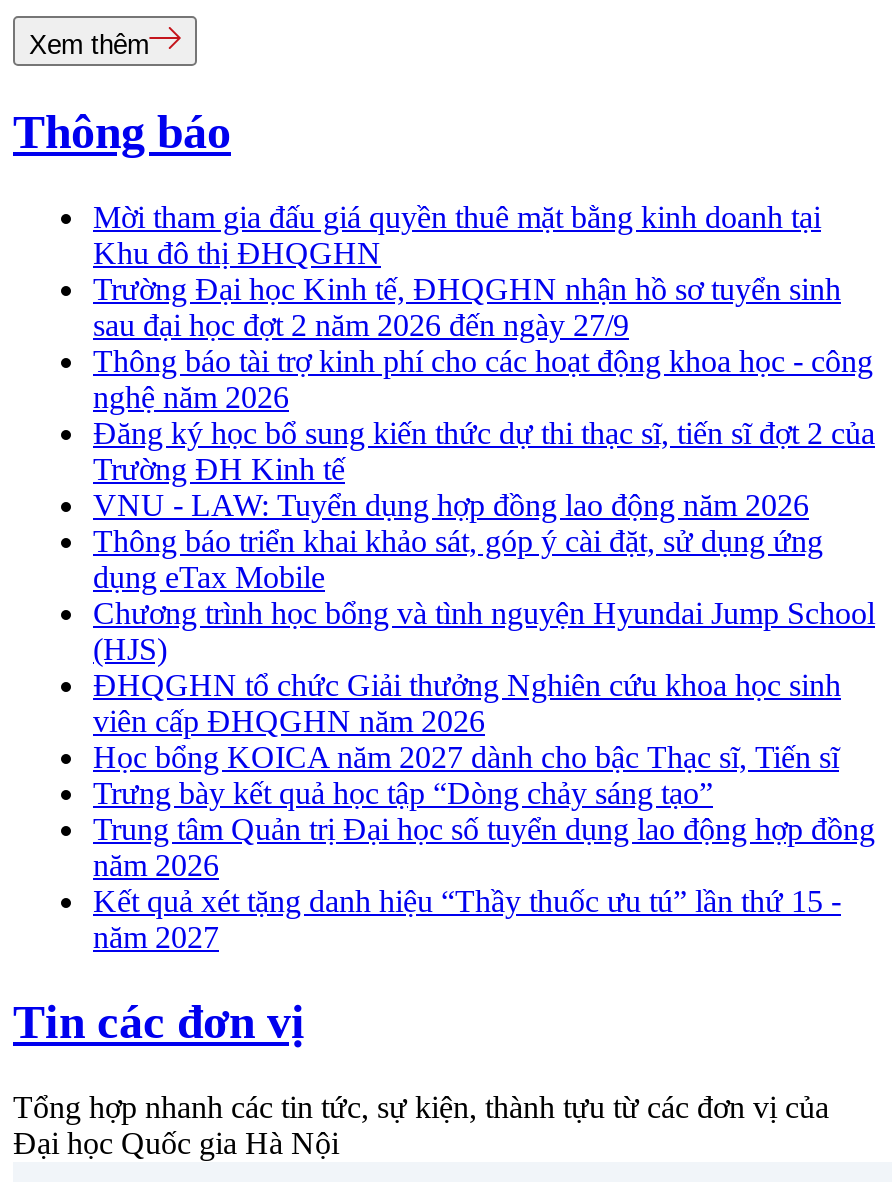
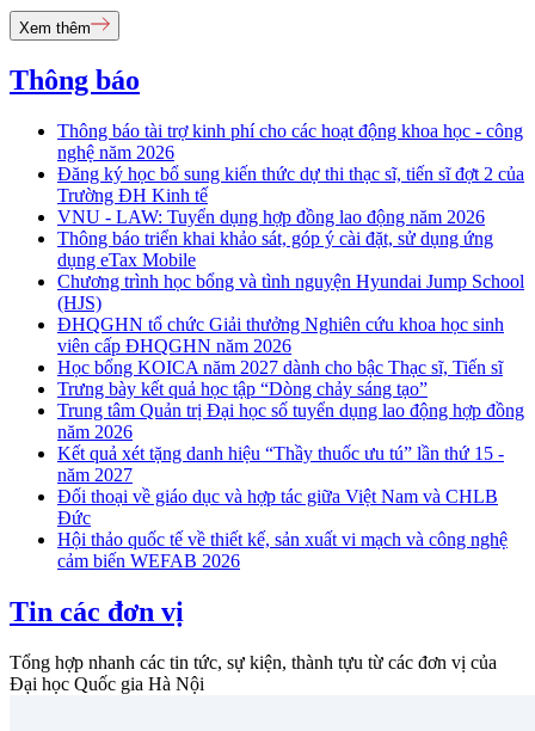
- Mời tham gia đấu giá quyền thuê mặt bằng kinh doanh tại
- Khu đô thị ĐHQGHN
- Trường Đại học Kinh tế, ĐHQGHN nhận hồ sơ tuyển sinh
- sau đại học đợt 2 năm 2026 đến ngày 27/9

moved up: Thông báo tài trợ kinh phí cho các hoạt động khoa học - công | nghệ năm 2026 | Đăng ký học bổ sung kiến thức dự thi thạc sĩ, tiến sĩ đợt 2 của | ... | Kết quả xét tặng danh hiệu “Thầy thuốc ưu tú” lần thứ 15 - | năm 2027

+ Đối thoại về giáo dục và hợp tác giữa Việt Nam và CHLB
+ Đức
+ Hội thảo quốc tế về thiết kế, sản xuất vi mạch và công nghệ
+ cảm biến WEFAB 2026
